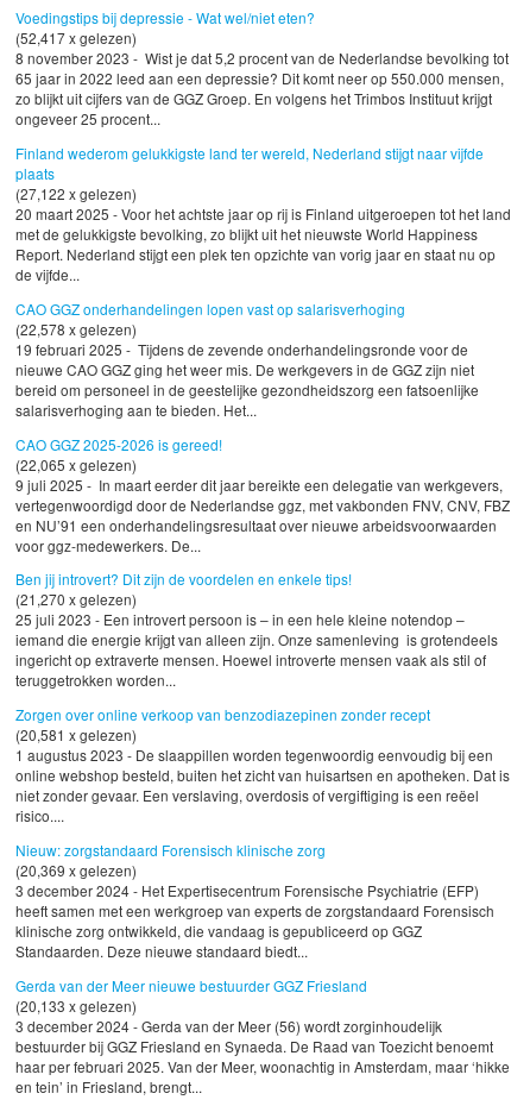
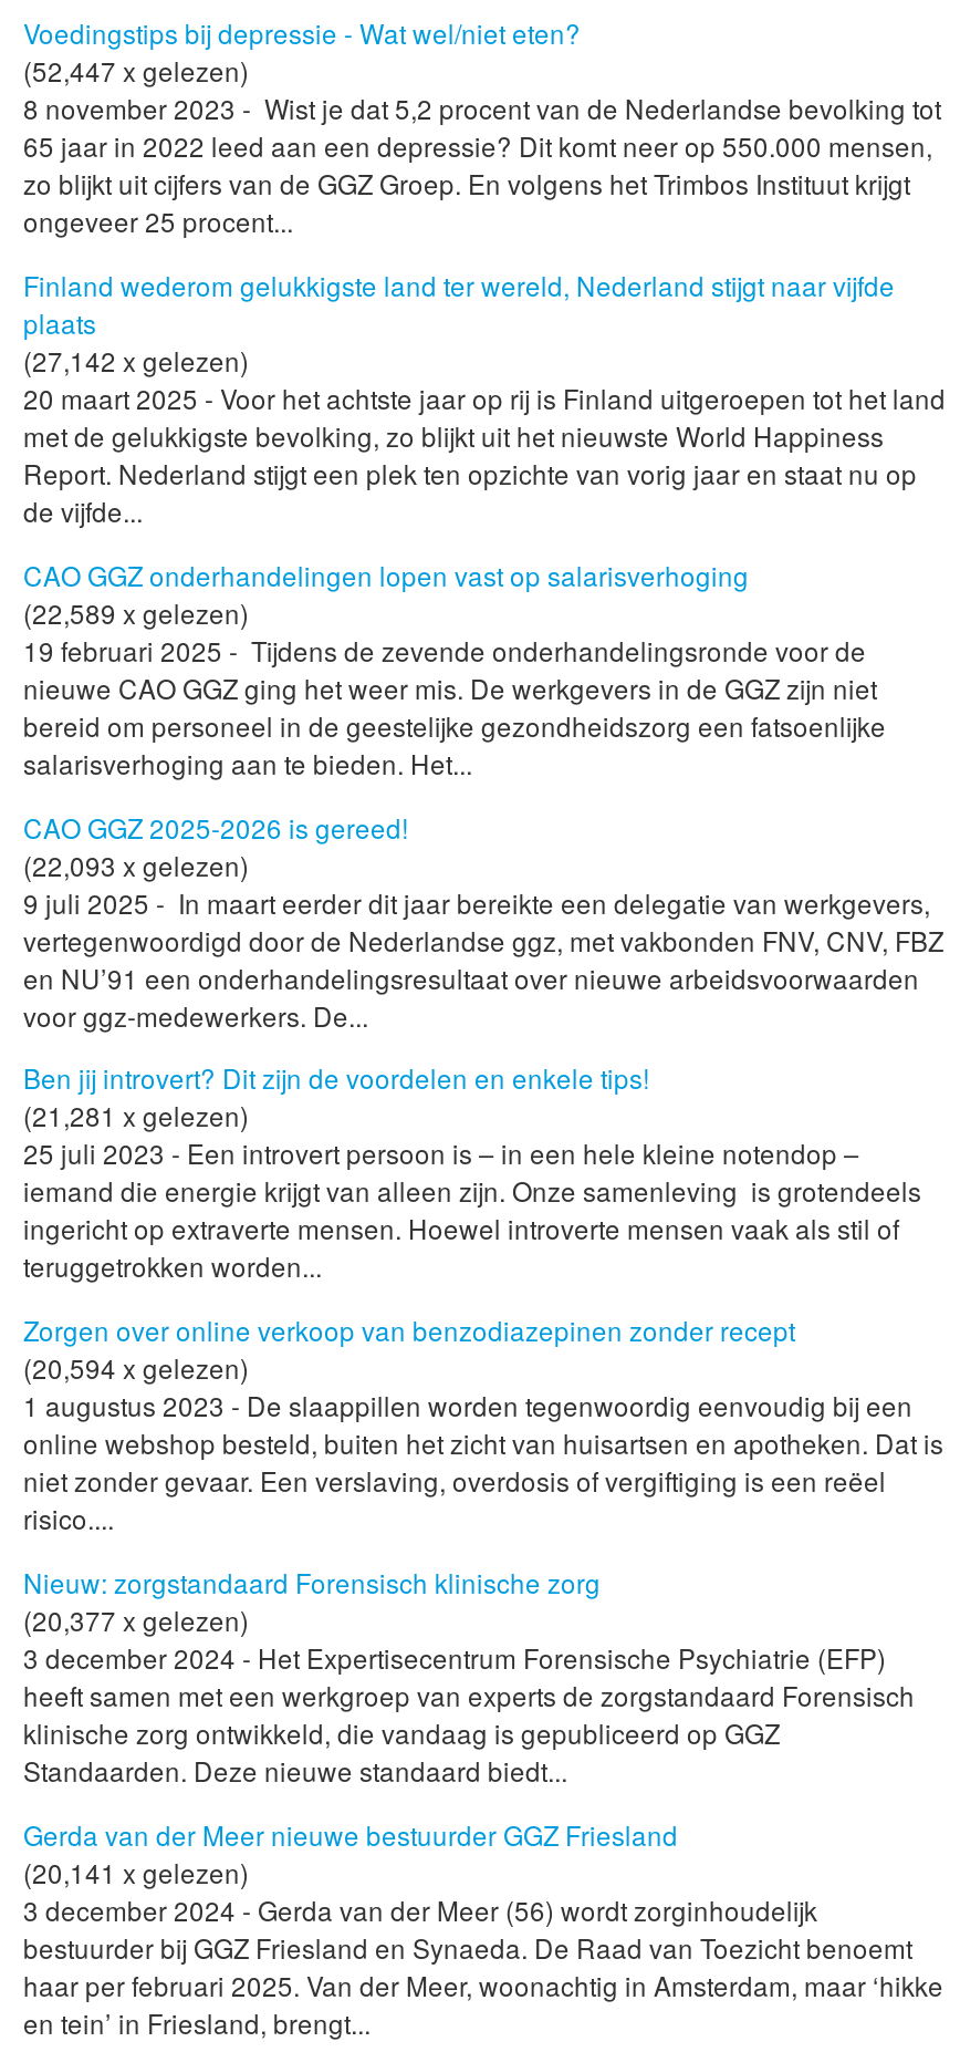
- (52,417 x gelezen)
+ (52,447 x gelezen)

- (27,122 x gelezen)
+ (27,142 x gelezen)

- (22,578 x gelezen)
+ (22,589 x gelezen)

- (22,065 x gelezen)
+ (22,093 x gelezen)

- (21,270 x gelezen)
+ (21,281 x gelezen)

- (20,581 x gelezen)
+ (20,594 x gelezen)

- (20,369 x gelezen)
+ (20,377 x gelezen)

- (20,133 x gelezen)
+ (20,141 x gelezen)
